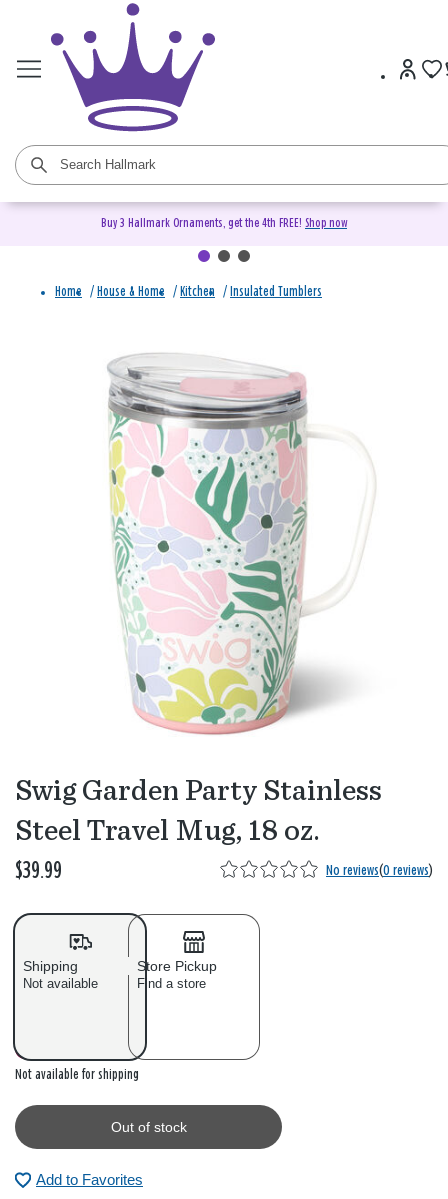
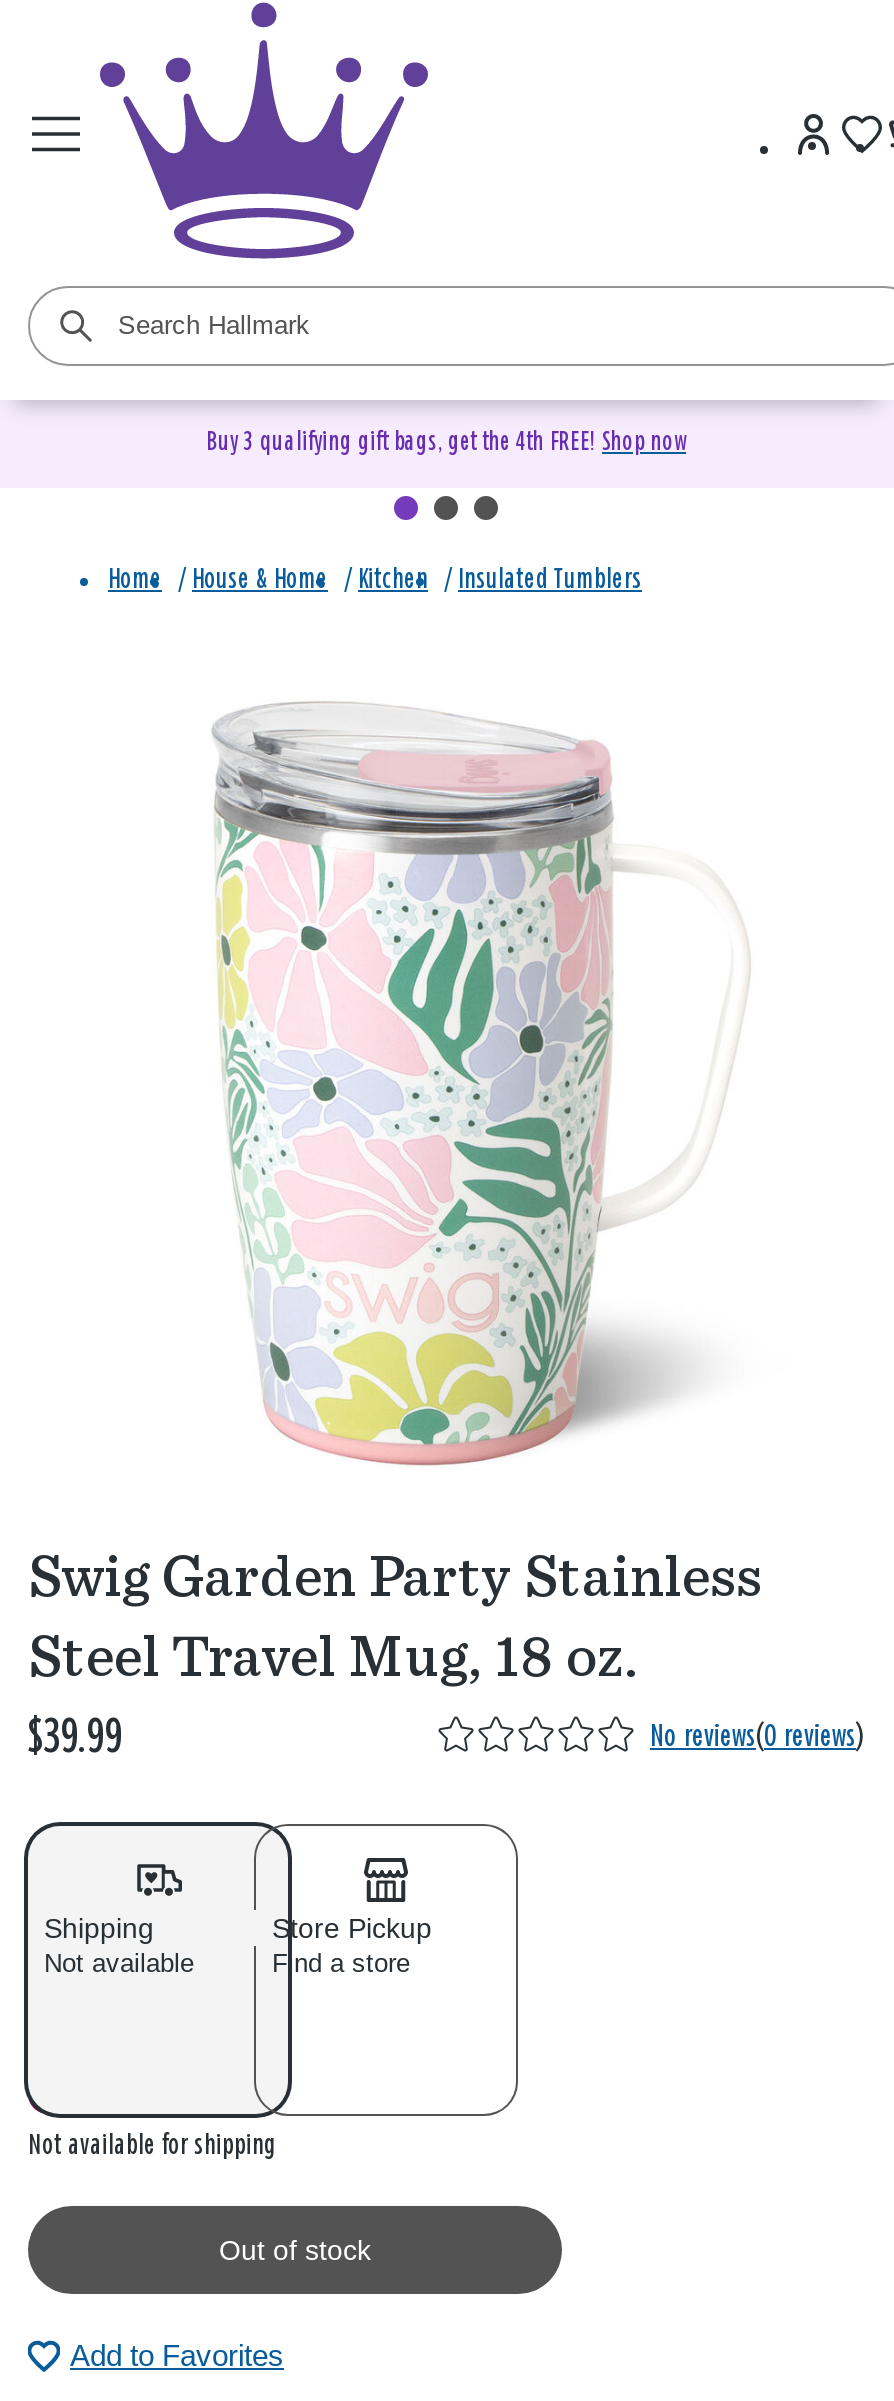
- Buy 3 Hallmark Ornaments, get the 4th FREE! Shop now
+ Buy 3 qualifying gift bags, get the 4th FREE! Shop now
